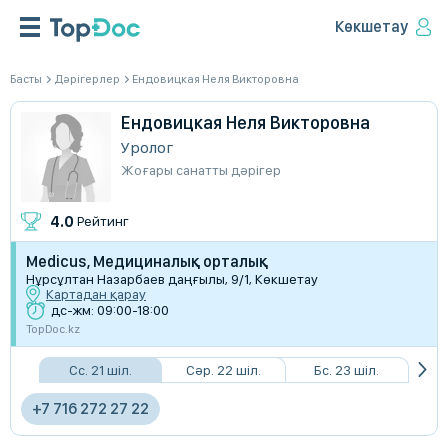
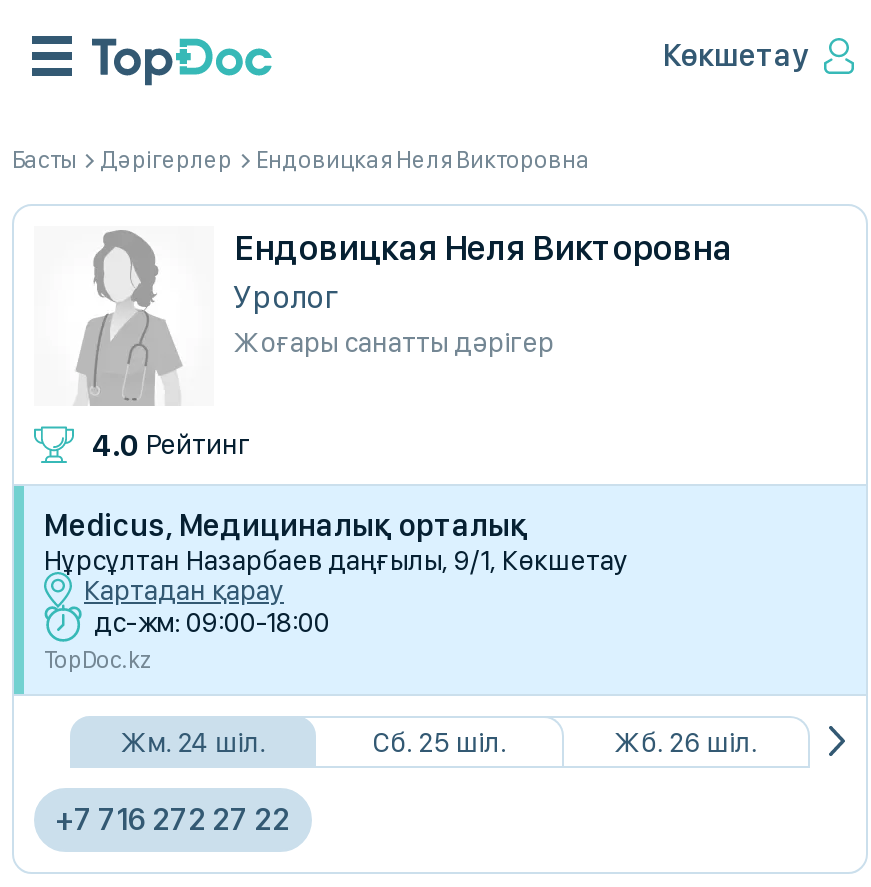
- Сс. 21 шіл.
+ Жм. 24 шіл.

- Сәр. 22 шіл.
+ Сб. 25 шіл.

- Бс. 23 шіл.
+ Жб. 26 шіл.
